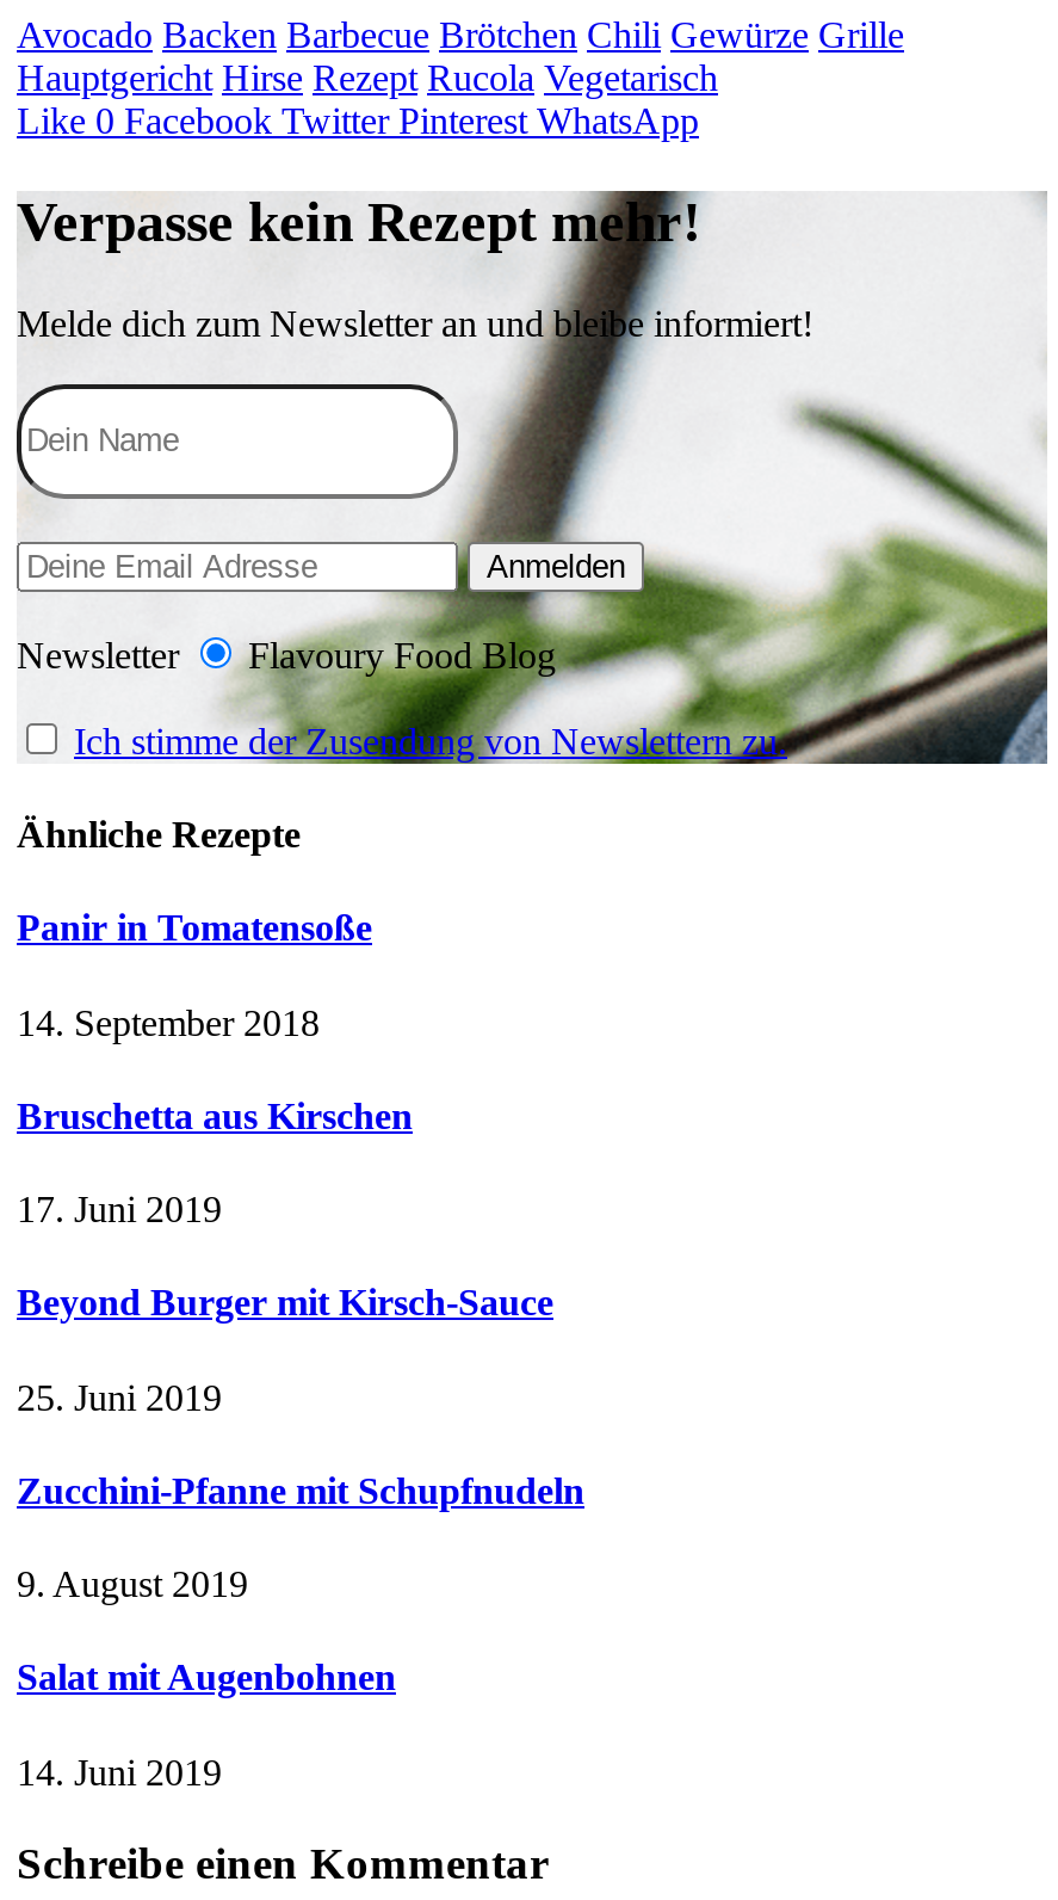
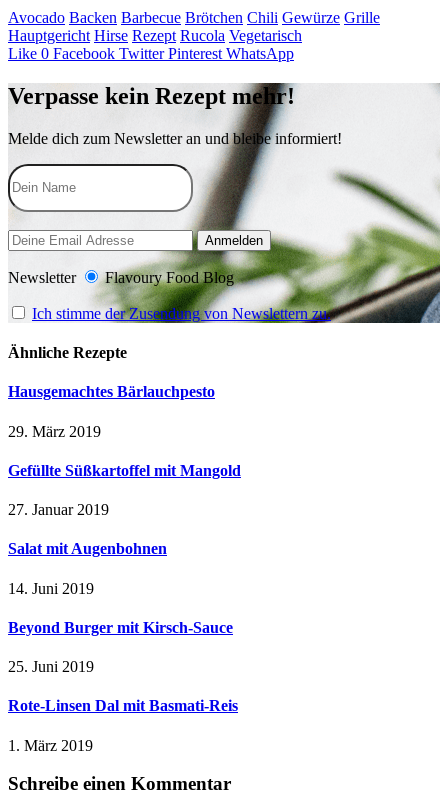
- Panir in Tomatensoße
- 14. September 2018
- Bruschetta aus Kirschen
- 17. Juni 2019
- Zucchini-Pfanne mit Schupfnudeln
- 9. August 2019
+ Hausgemachtes Bärlauchpesto
+ 29. März 2019
+ Gefüllte Süßkartoffel mit Mangold
+ 27. Januar 2019

moved down: Beyond Burger mit Kirsch-Sauce | 25. Juni 2019

moved up: Salat mit Augenbohnen | 14. Juni 2019

+ Rote-Linsen Dal mit Basmati-Reis
+ 1. März 2019
